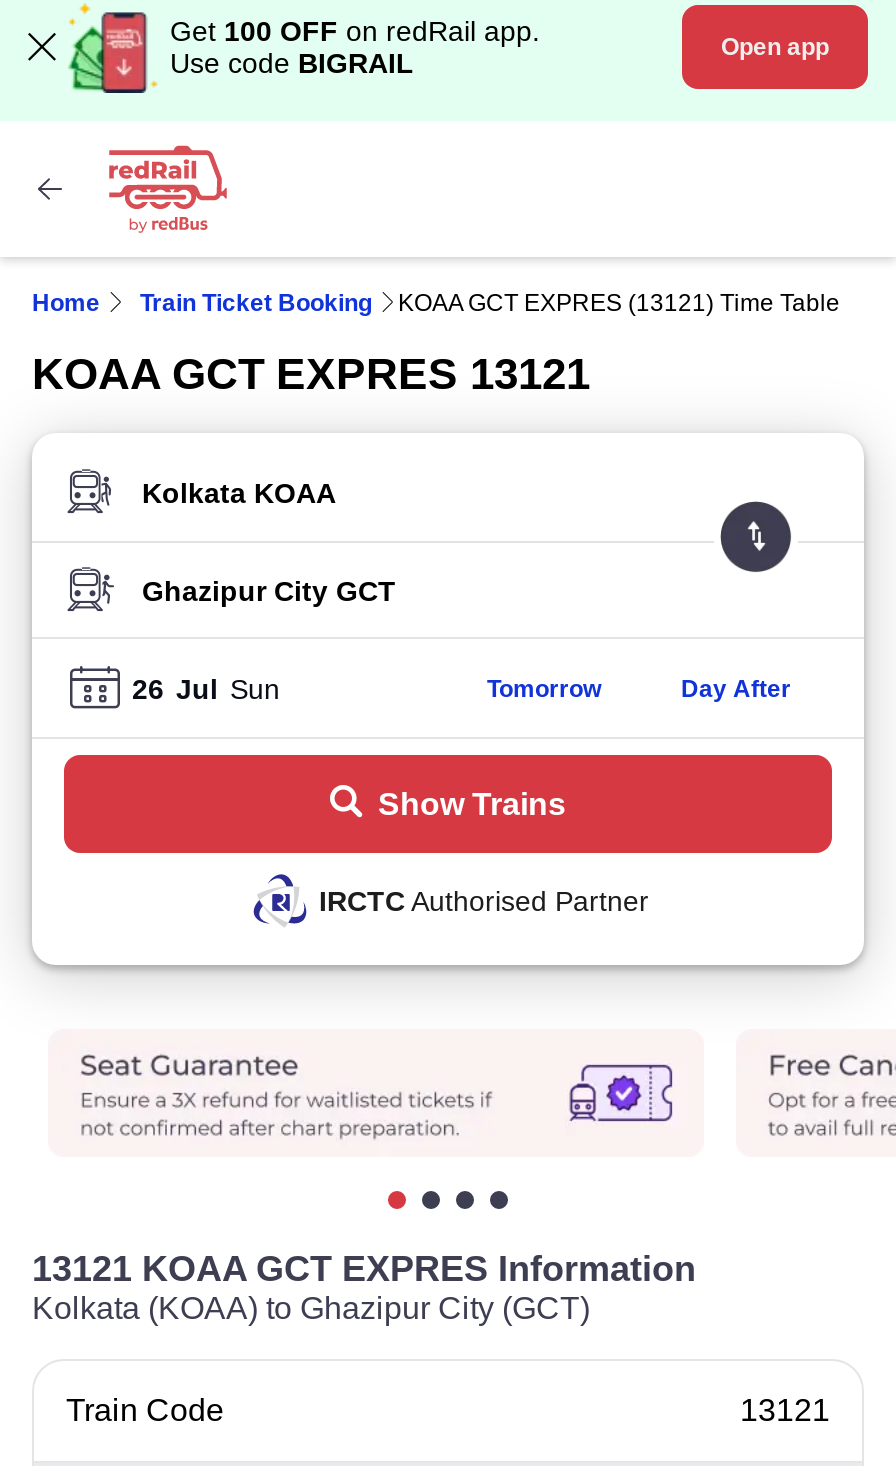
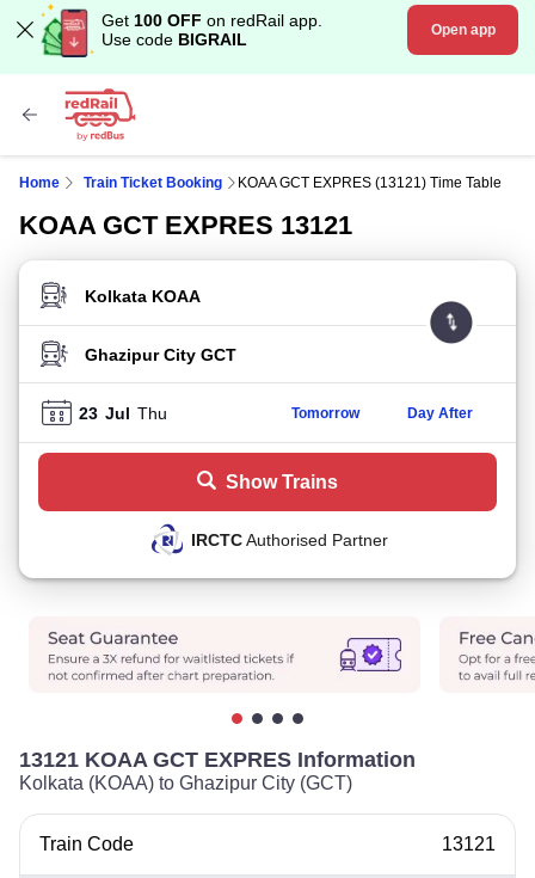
- 26 Jul Sun
+ 23 Jul Thu
